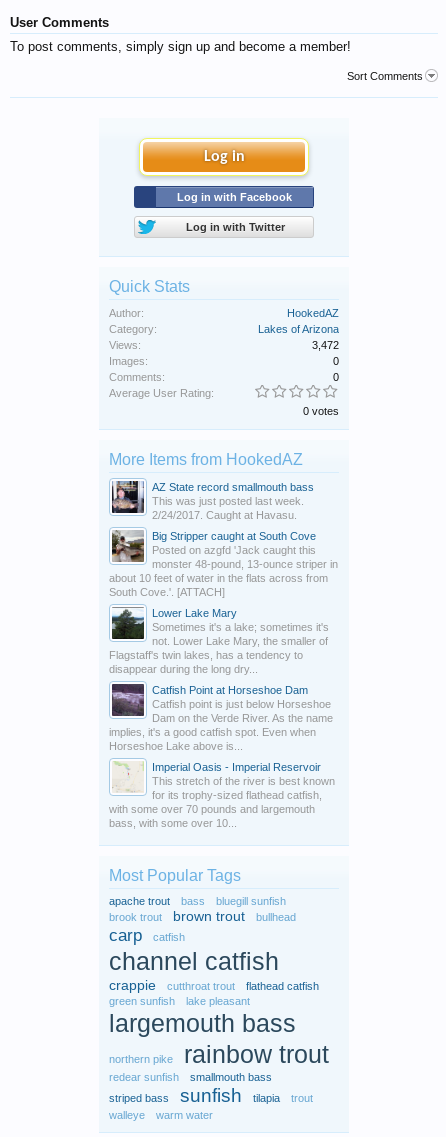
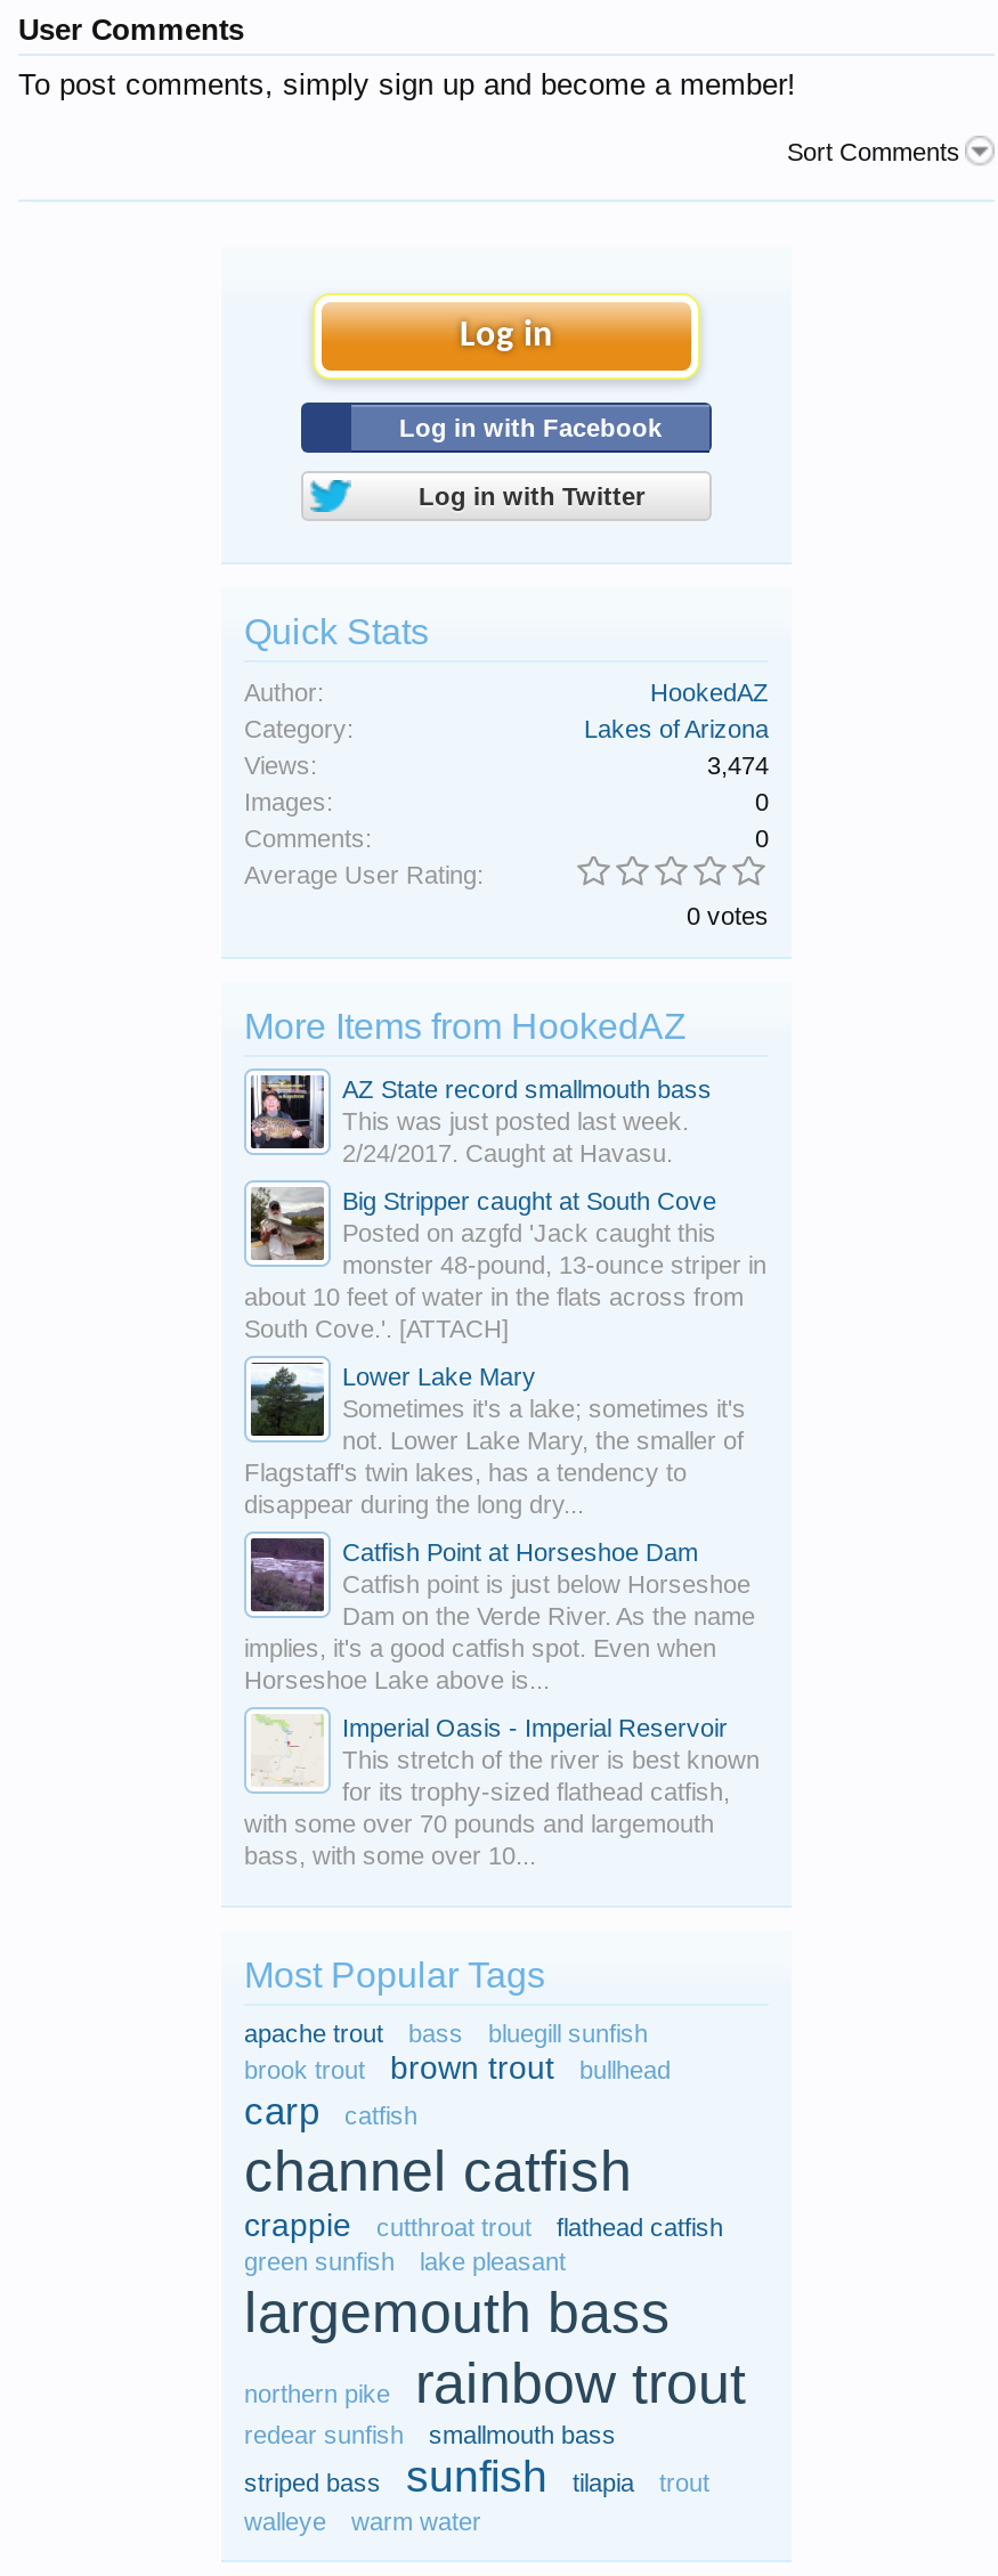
- 3,472
+ 3,474
